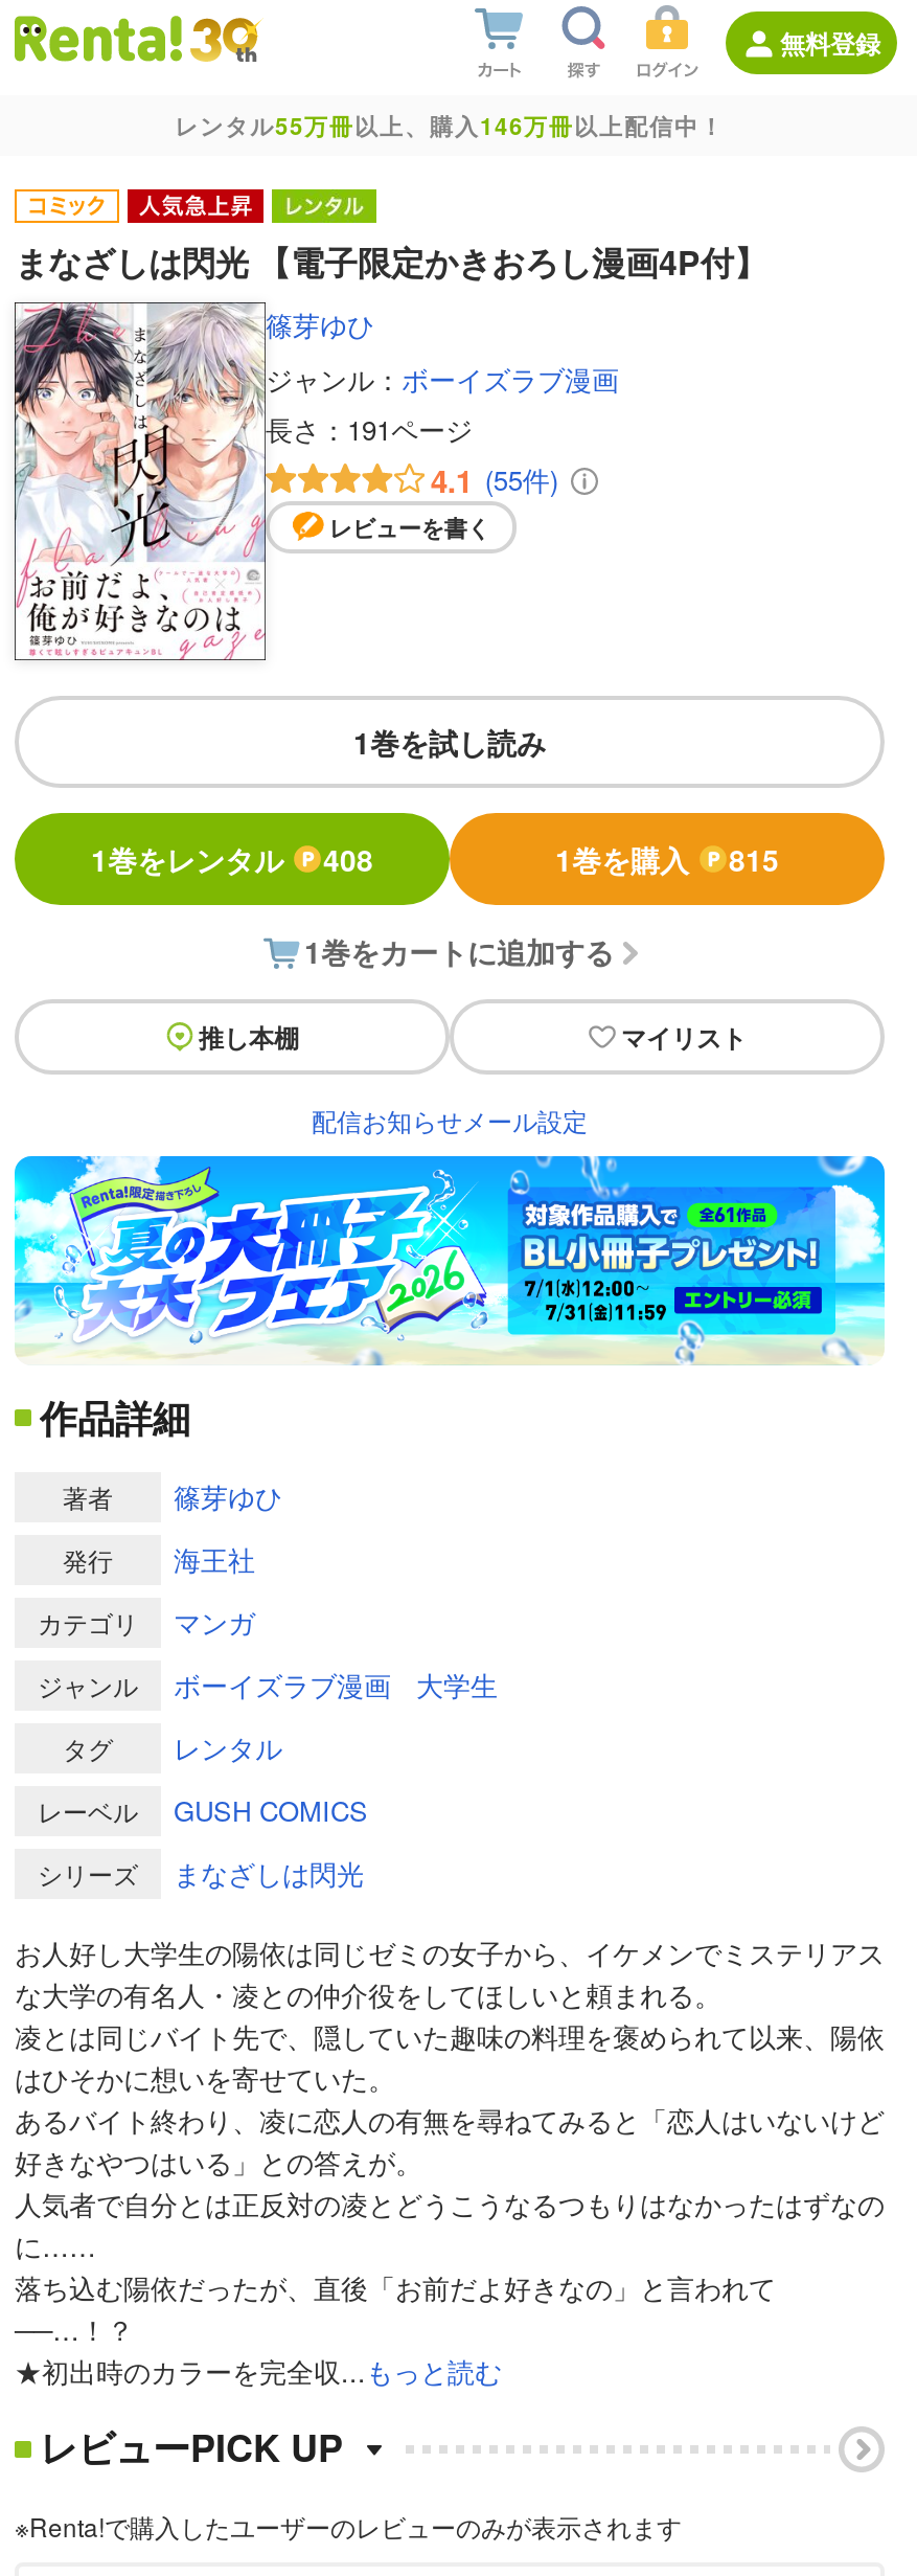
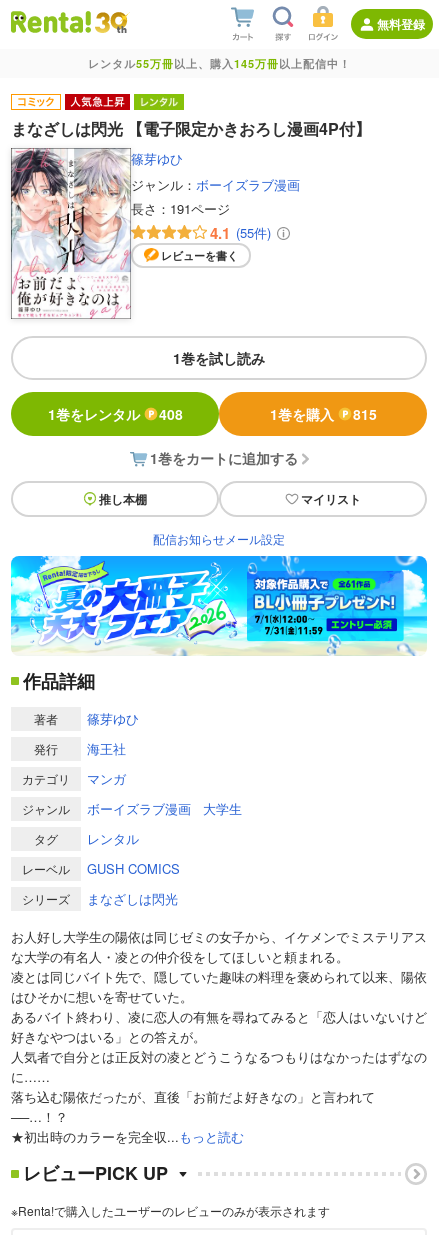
- レンタル55万冊以上、購入146万冊以上配信中！
+ レンタル55万冊以上、購入145万冊以上配信中！
